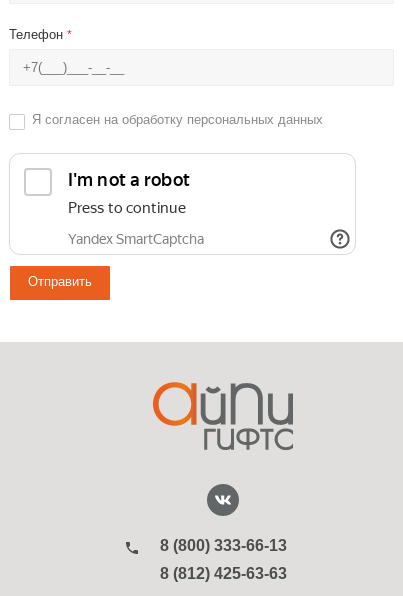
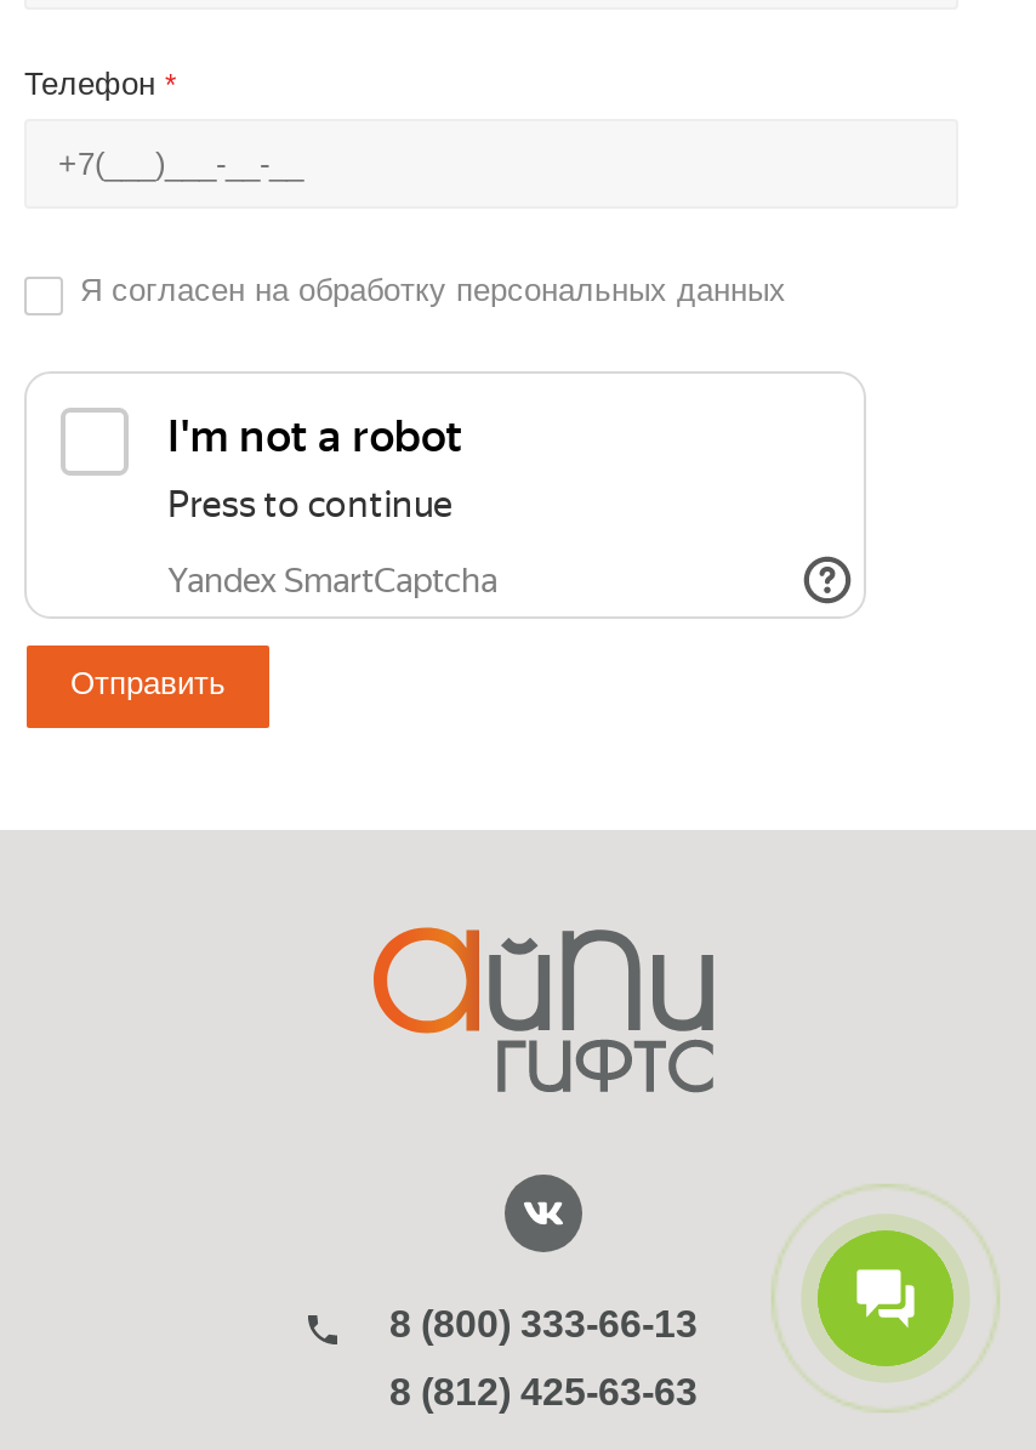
+ [image]
